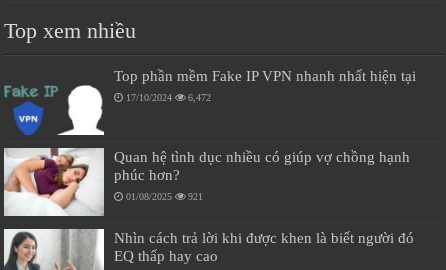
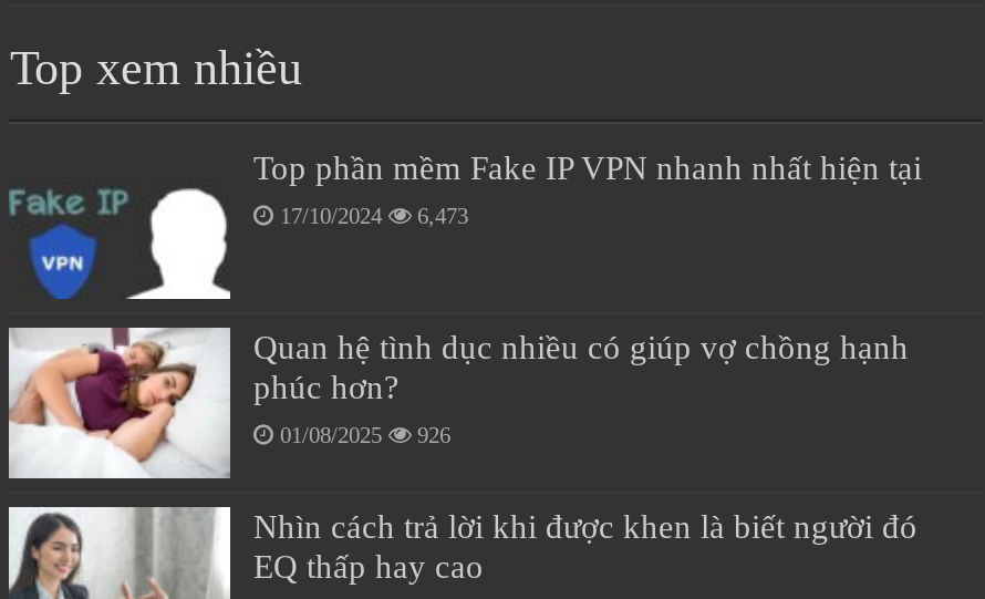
- 17/10/2024 6,472
+ 17/10/2024 6,473

- 01/08/2025 921
+ 01/08/2025 926
